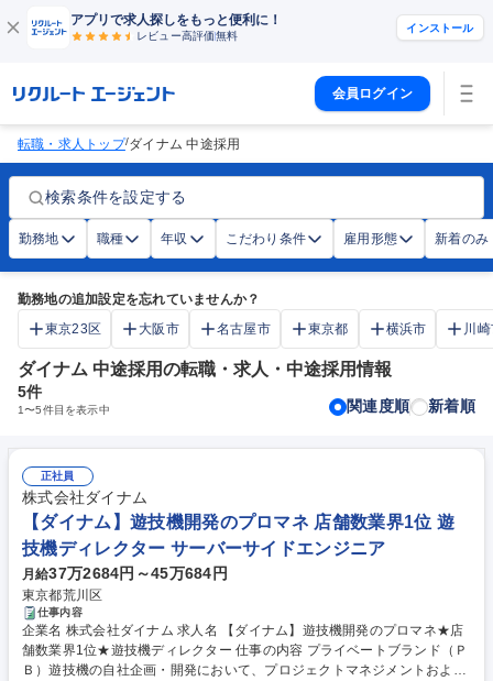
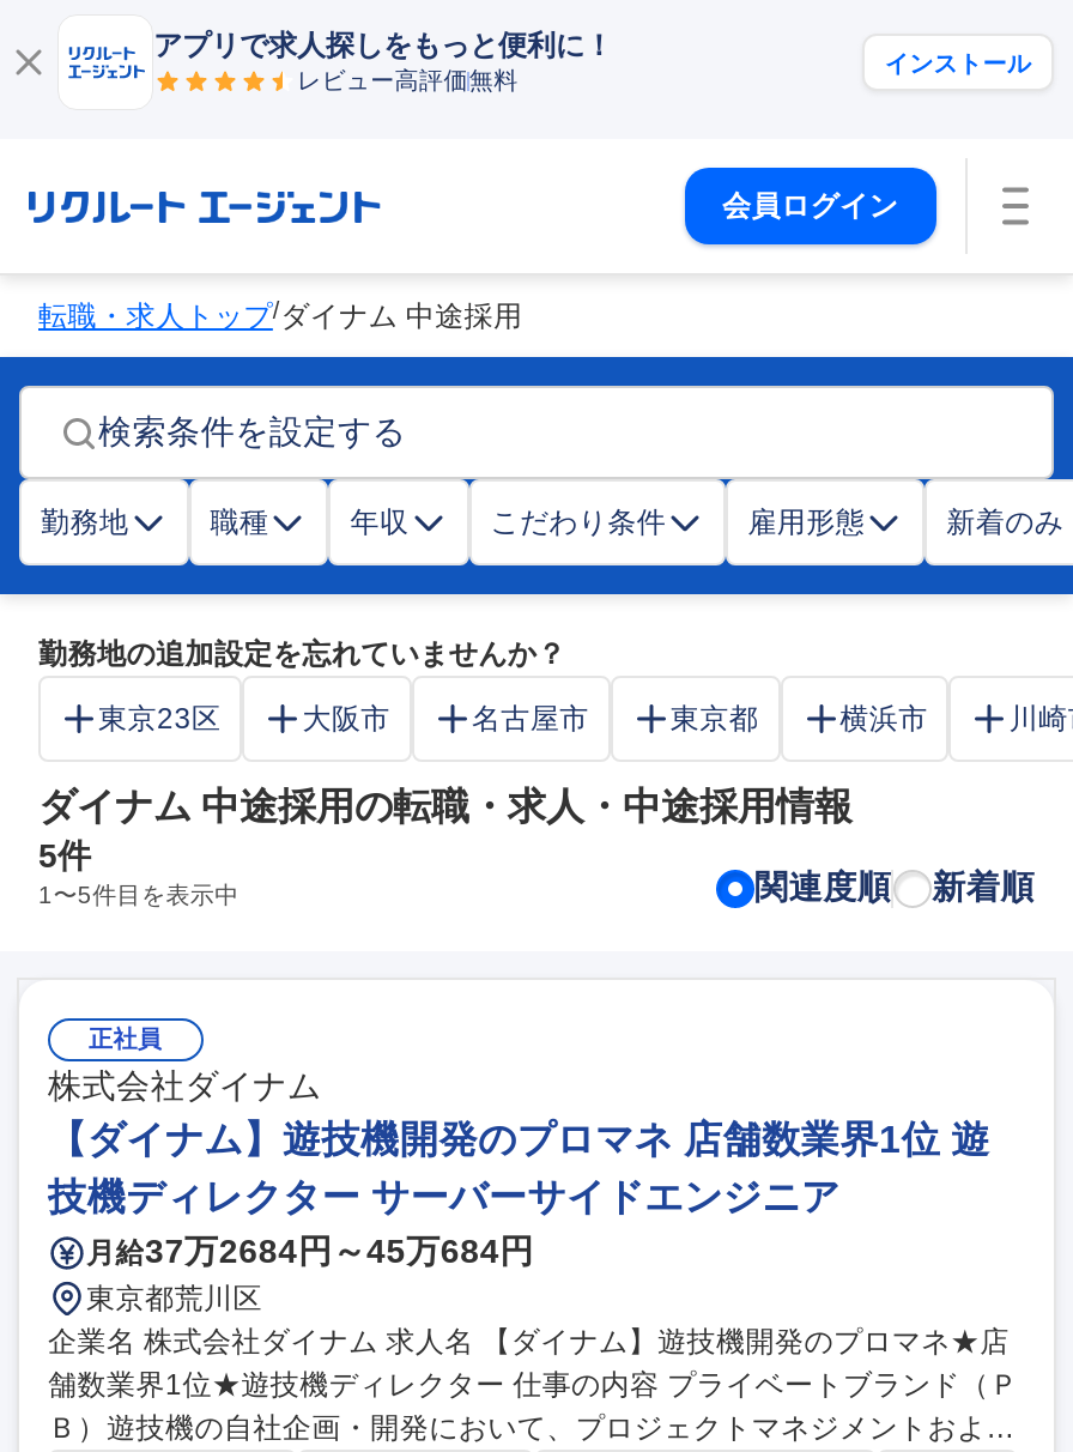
- 仕事内容
